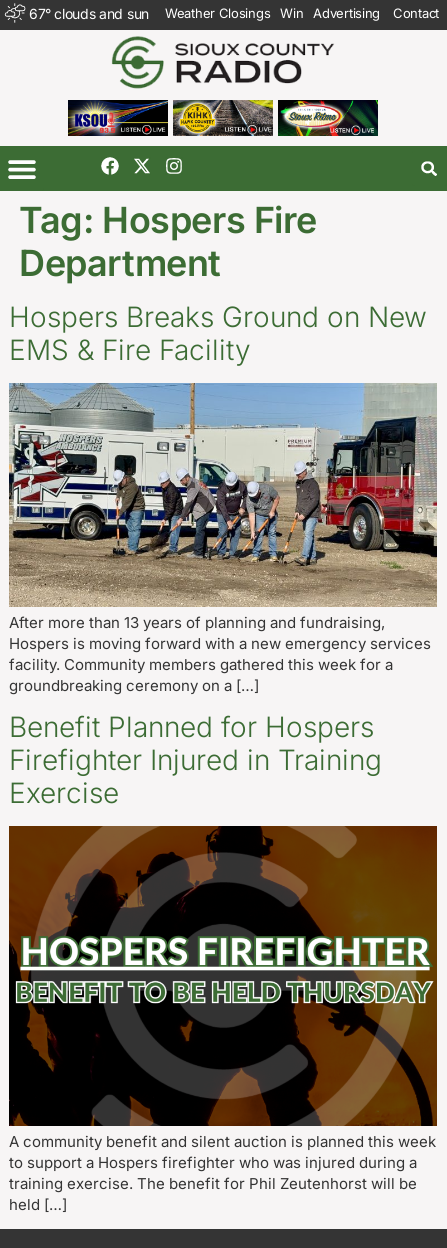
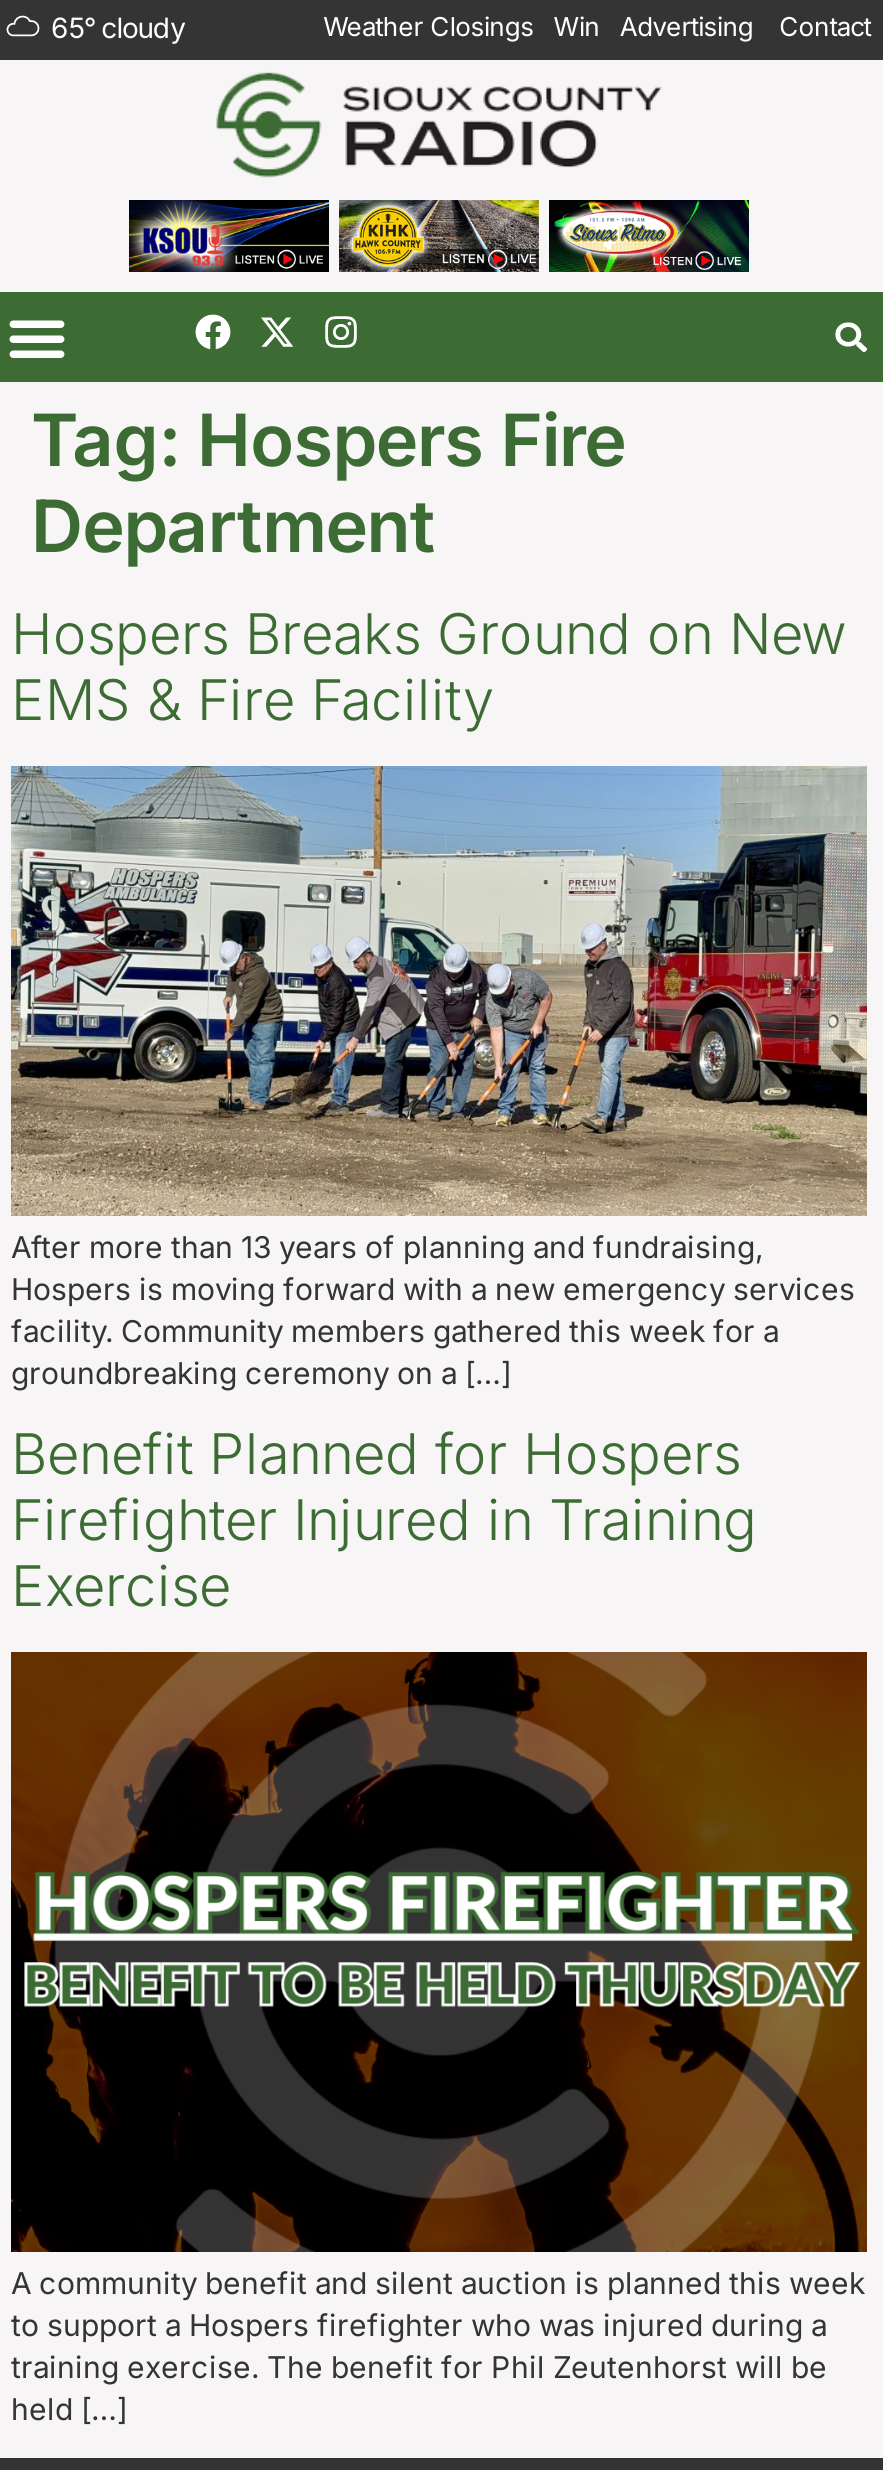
- 67° clouds and sun
+ 65° cloudy
